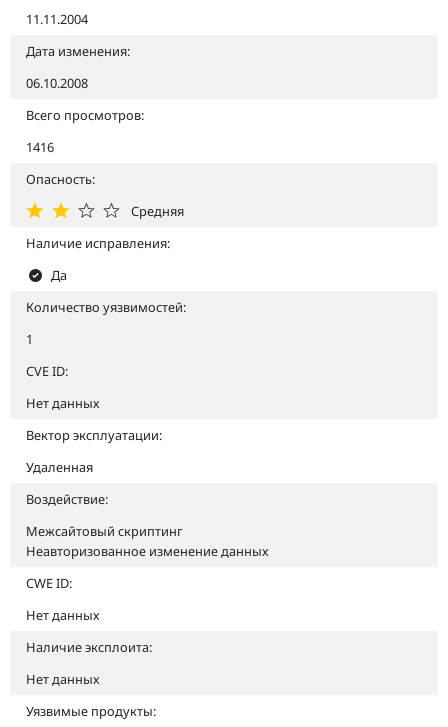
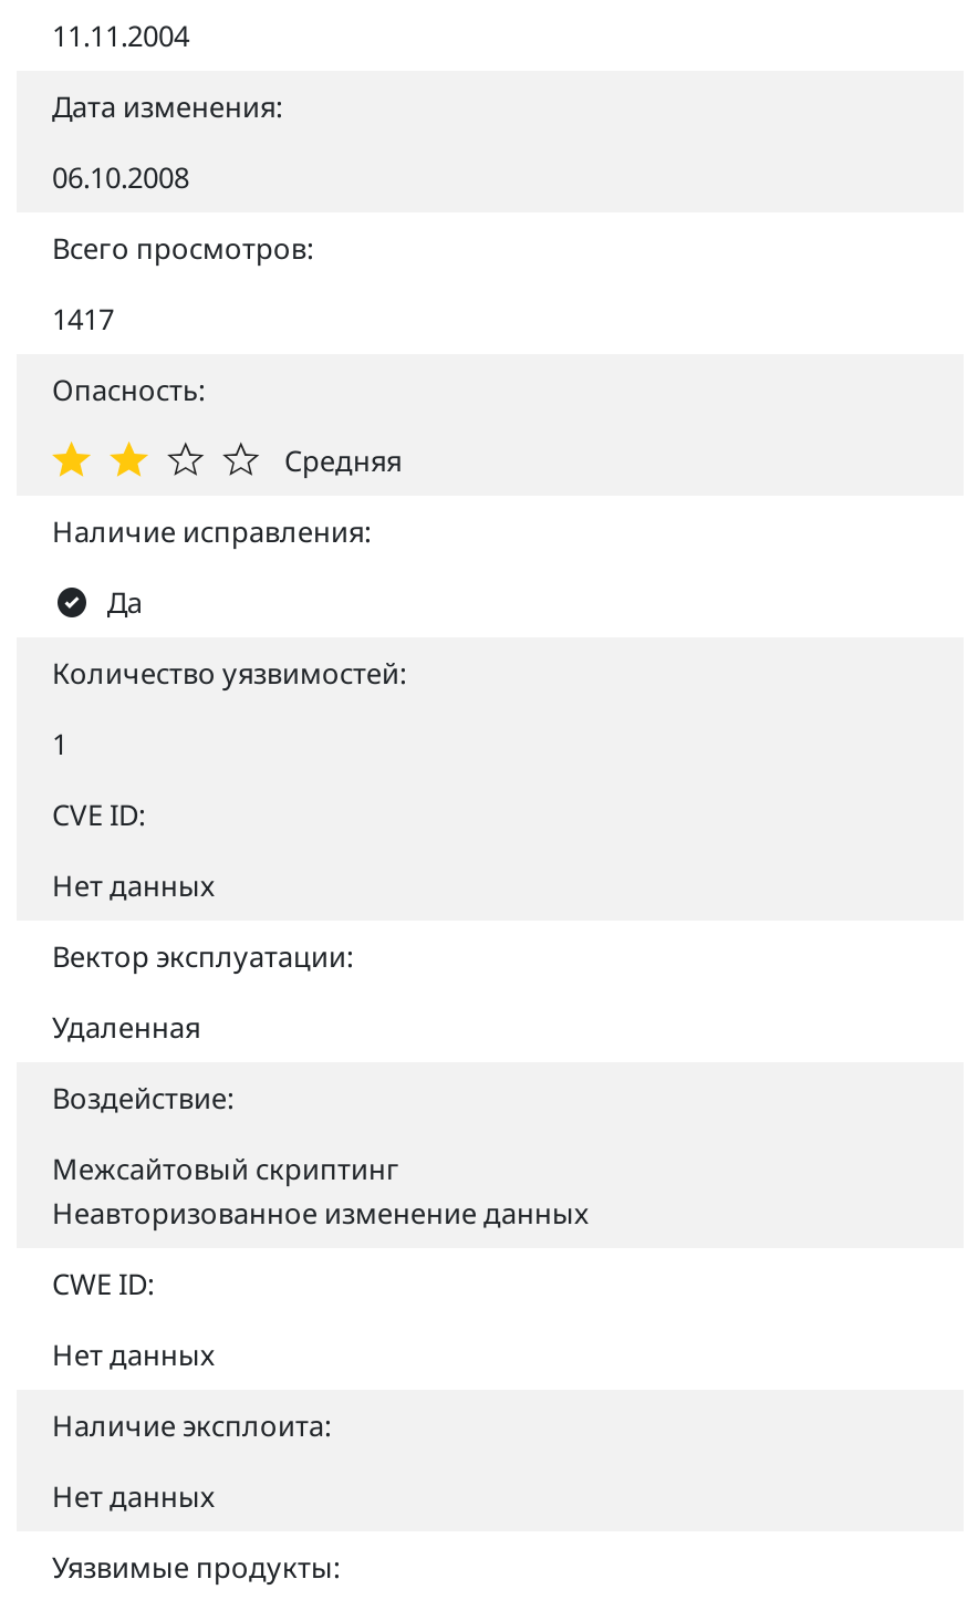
- 1416
+ 1417
